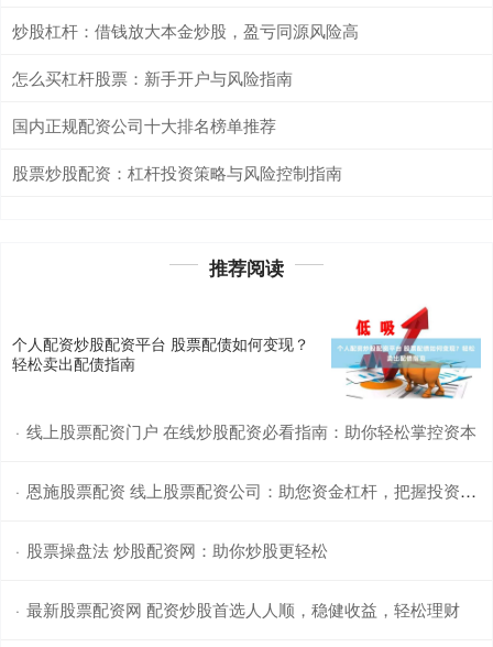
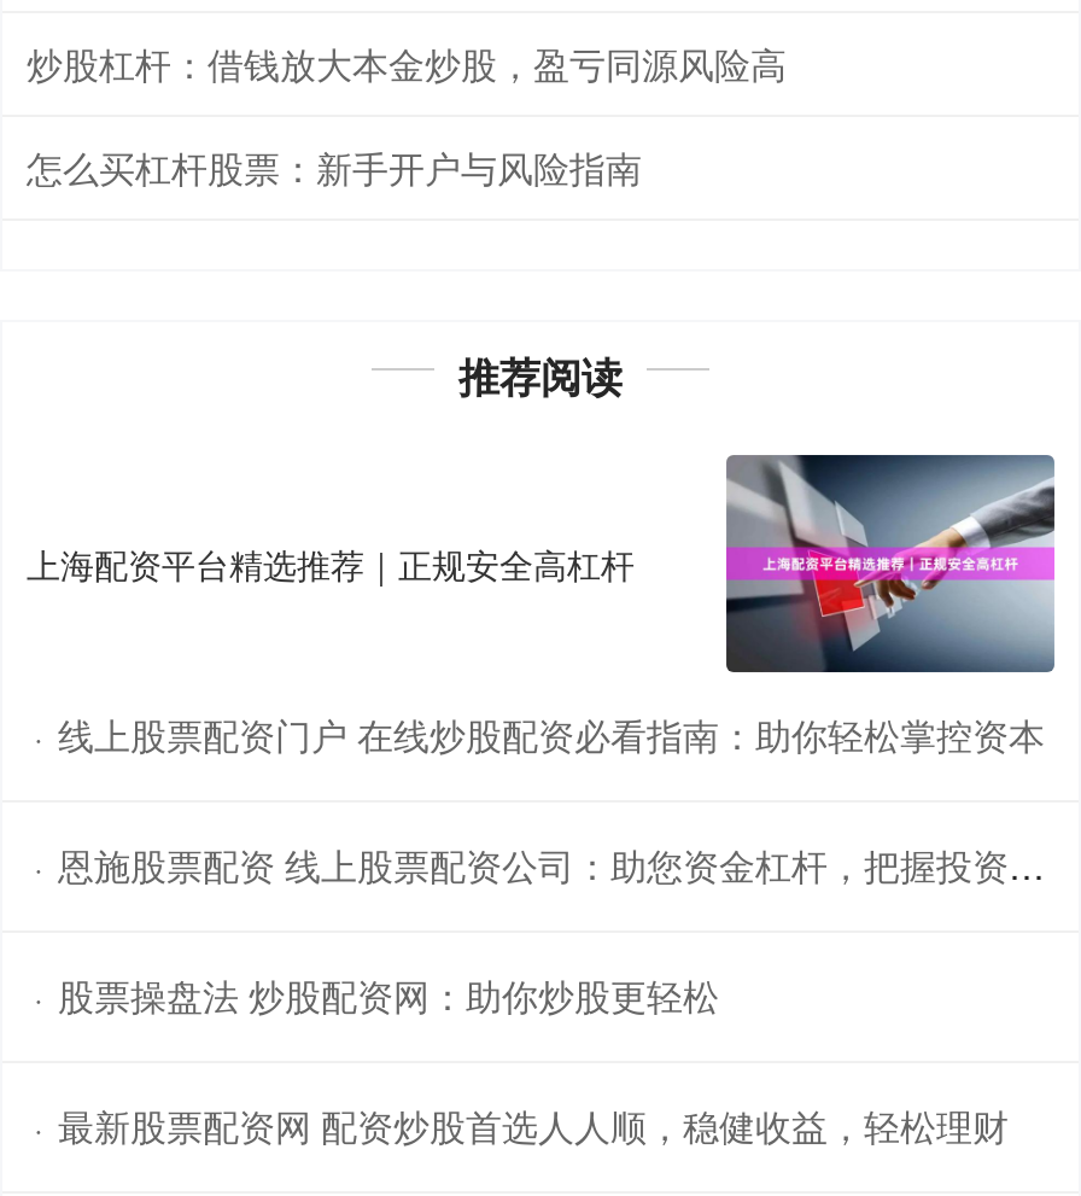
- 国内正规配资公司十大排名榜单推荐
- 股票炒股配资：杠杆投资策略与风险控制指南

- [image]
- 个人配资炒股配资平台 股票配债如何变现？
- 轻松卖出配债指南
+ [image]
+ 上海配资平台精选推荐｜正规安全高杠杆
